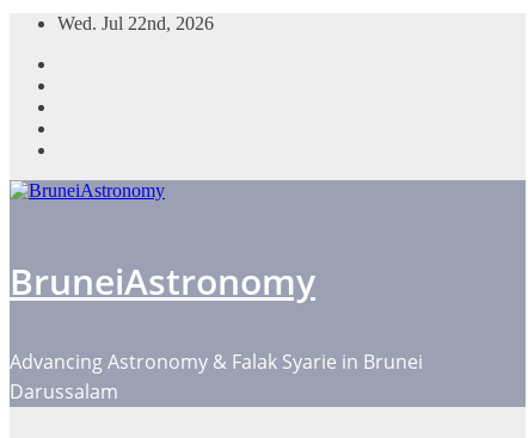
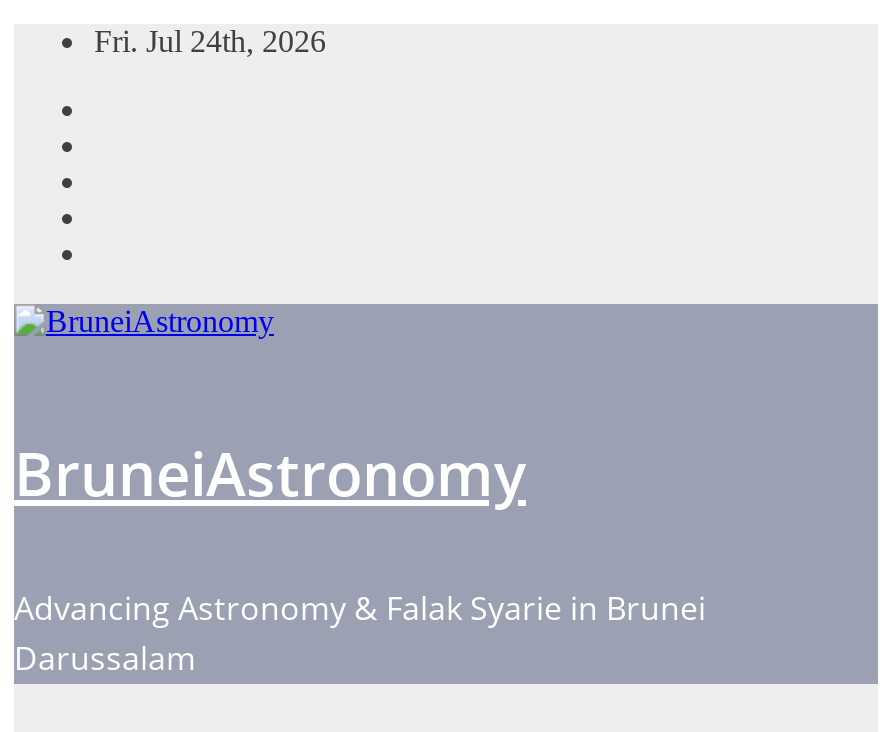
- Wed. Jul 22nd, 2026
+ Fri. Jul 24th, 2026
